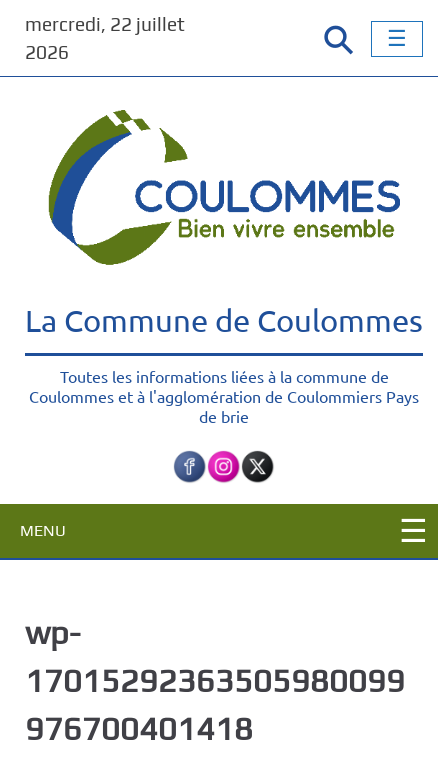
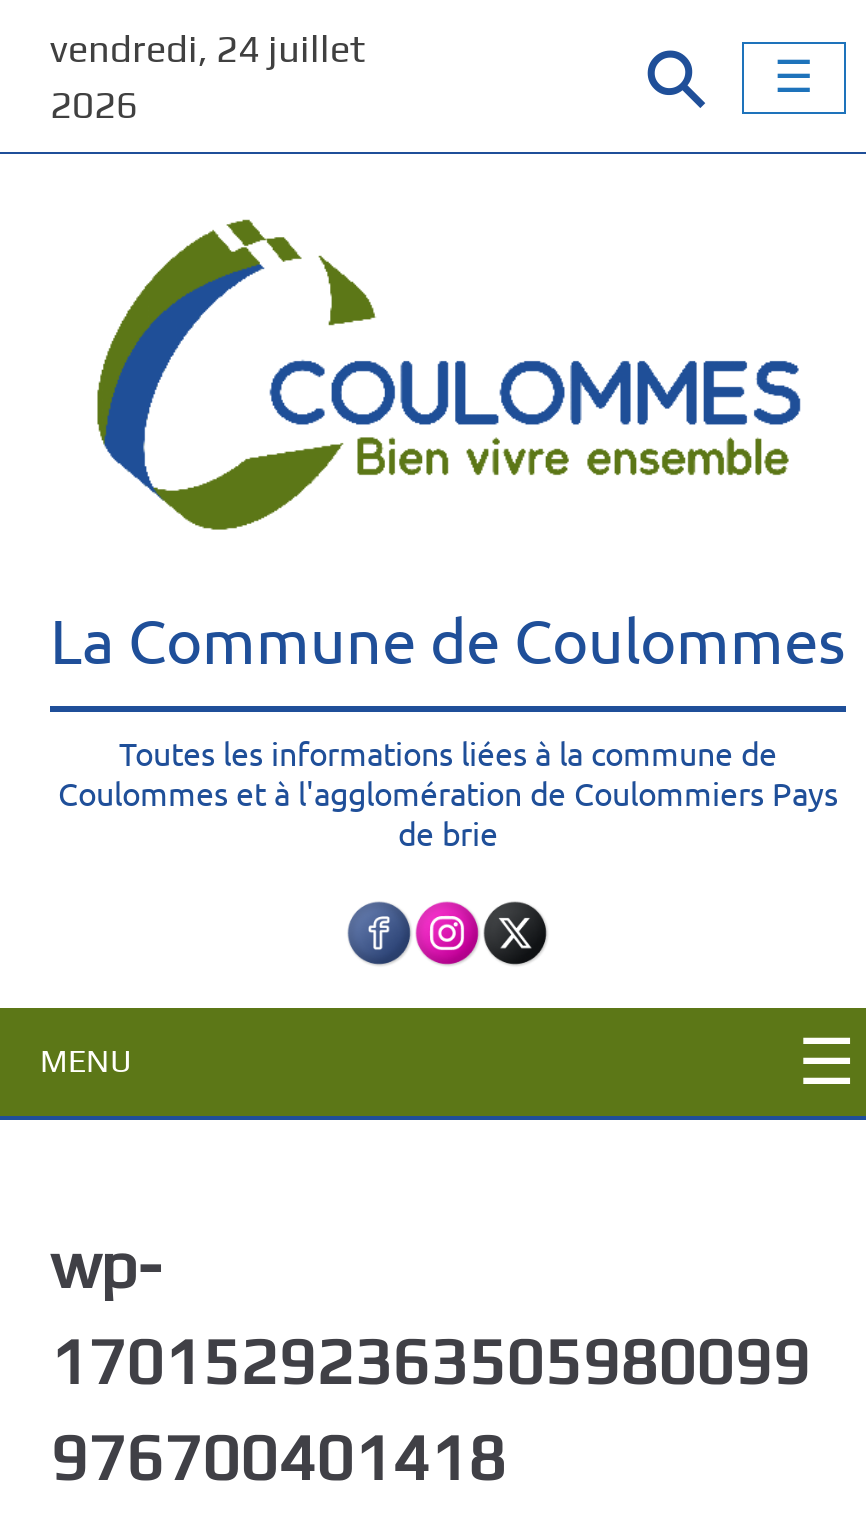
- mercredi, 22 juillet
+ vendredi, 24 juillet
